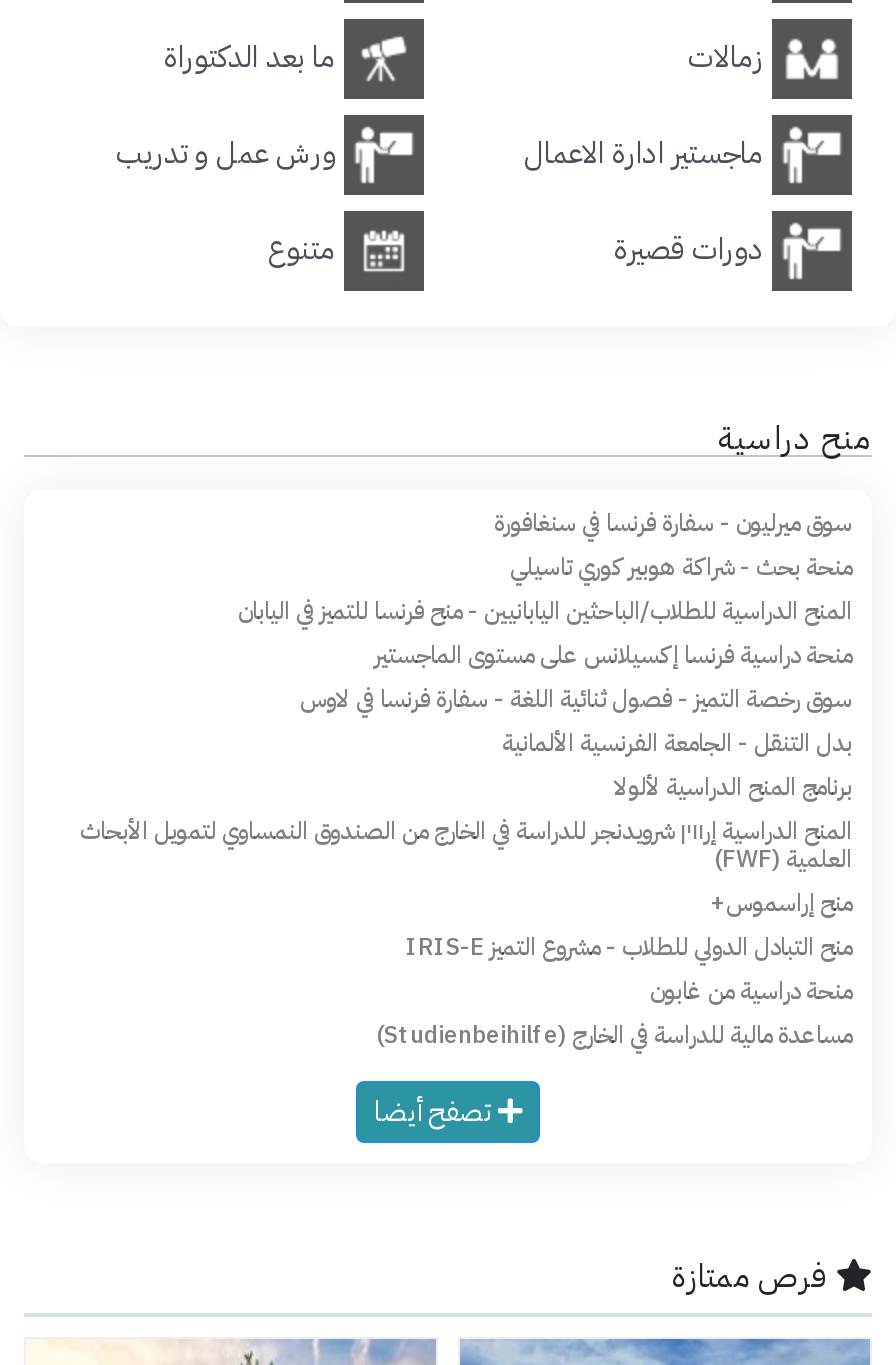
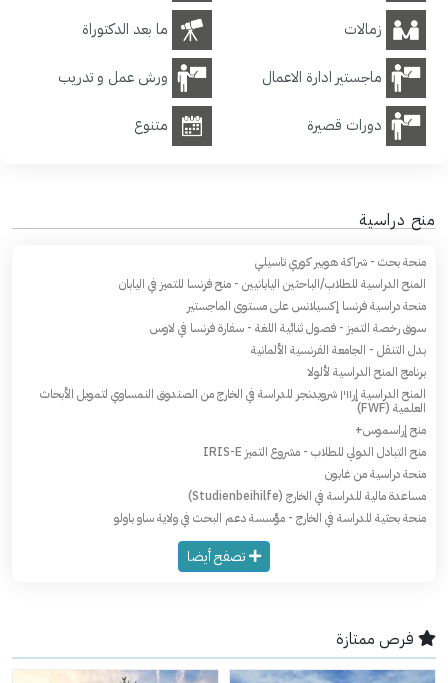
- سوق ميرليون - سفارة فرنسا في سنغافورة

moved up: منحة بحث - شراكة هوبير كوري تاسيلي | المنح الدراسية للطلاب/الباحثين اليابانيين - منح فرنسا للتميز في اليابان | منحة دراسية فرنسا إكسيلانس على مستوى الماجستير | ... | منح إراسموس+ | منحة دراسية من غابون

+ منحة بحثية للدراسة في الخارج - مؤسسة دعم البحث في ولاية ساو باولو
